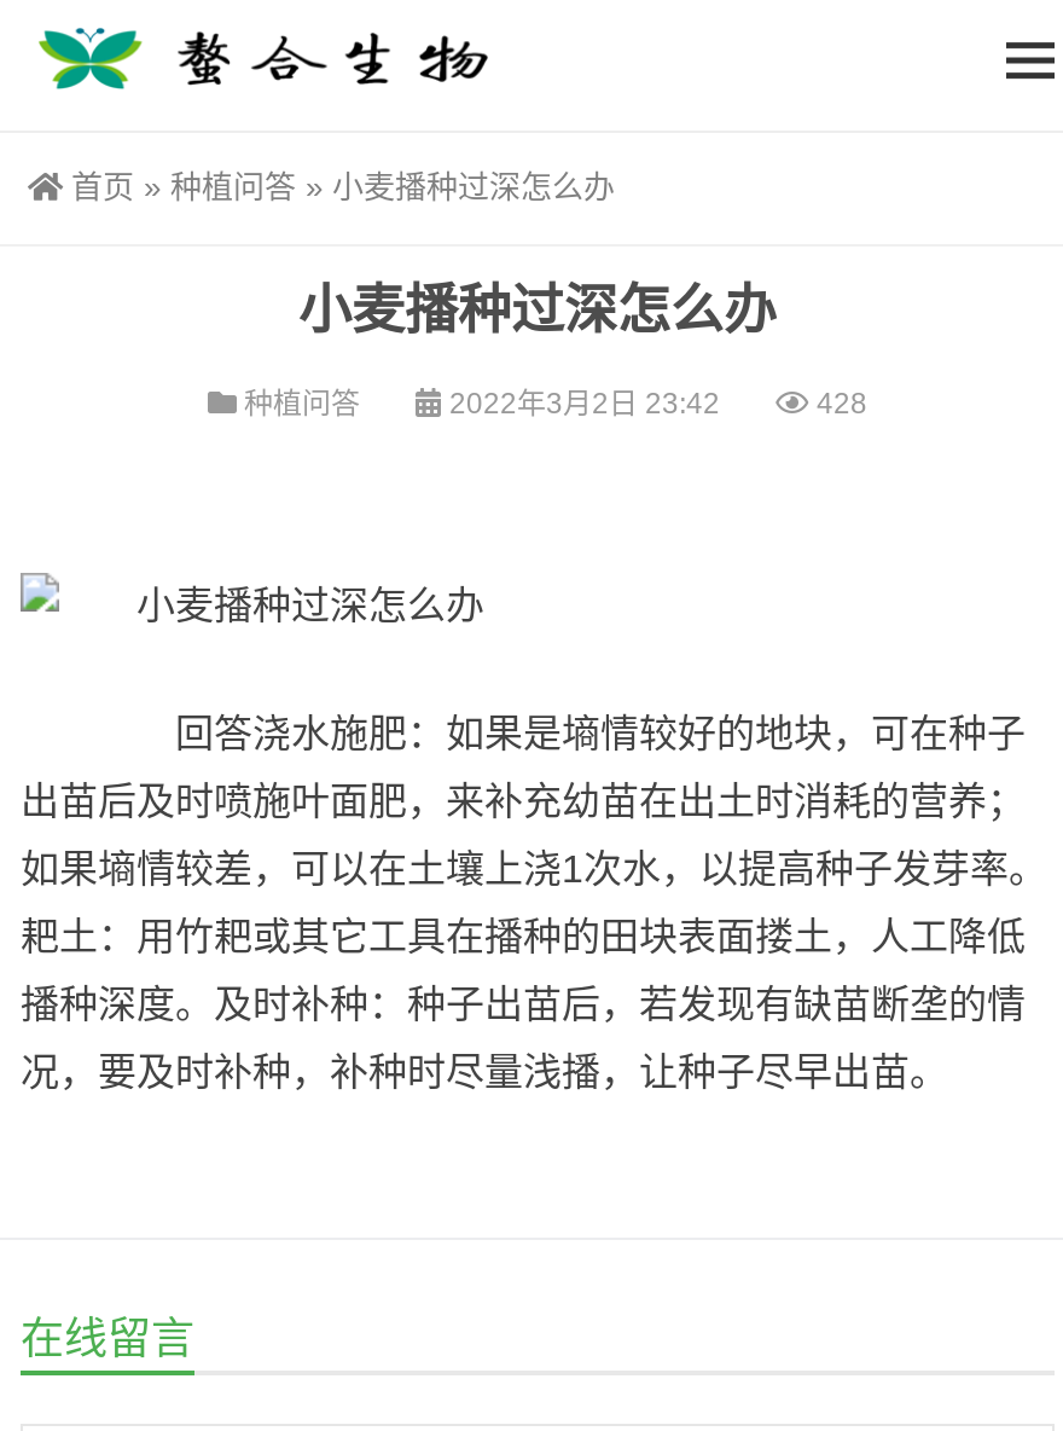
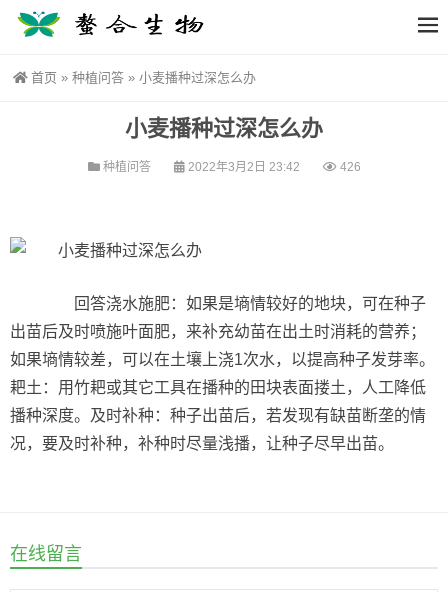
- 428
+ 426
